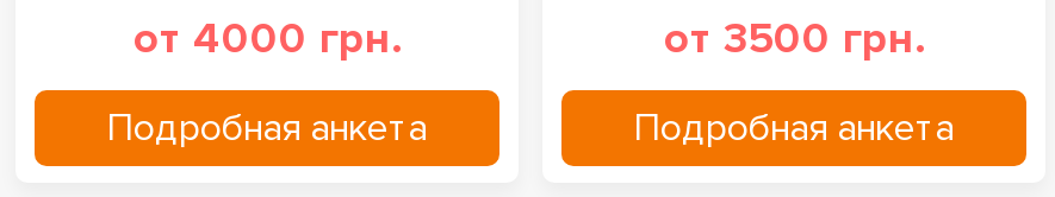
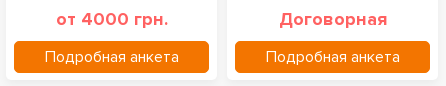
- от 3500 грн.
+ Договорная
